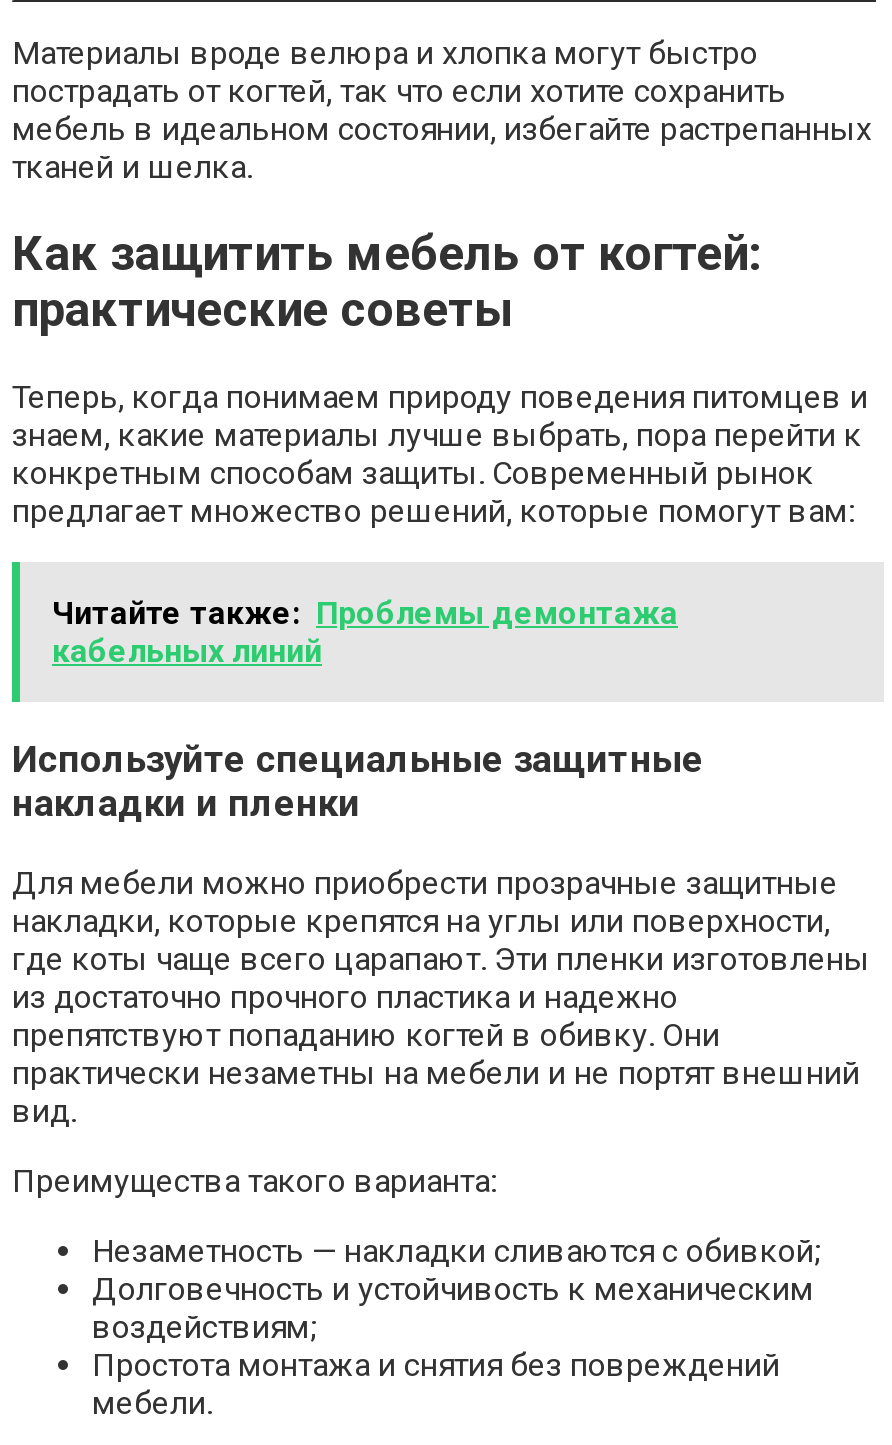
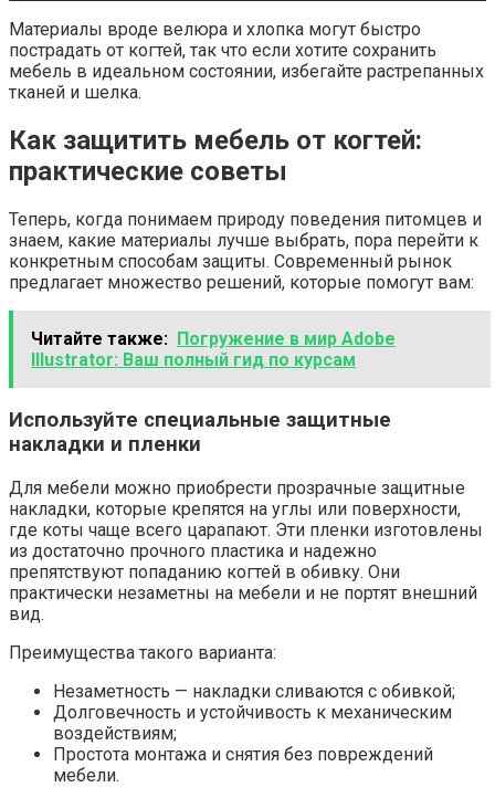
- Читайте также: Проблемы демонтажа
- кабельных линий
+ Читайте также: Погружение в мир Adobe
+ Illustrator: Ваш полный гид по курсам
